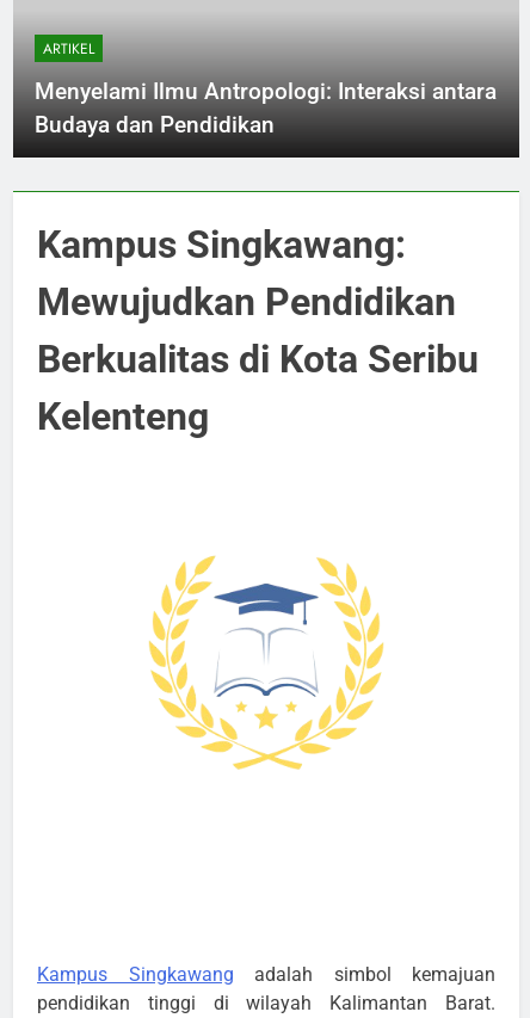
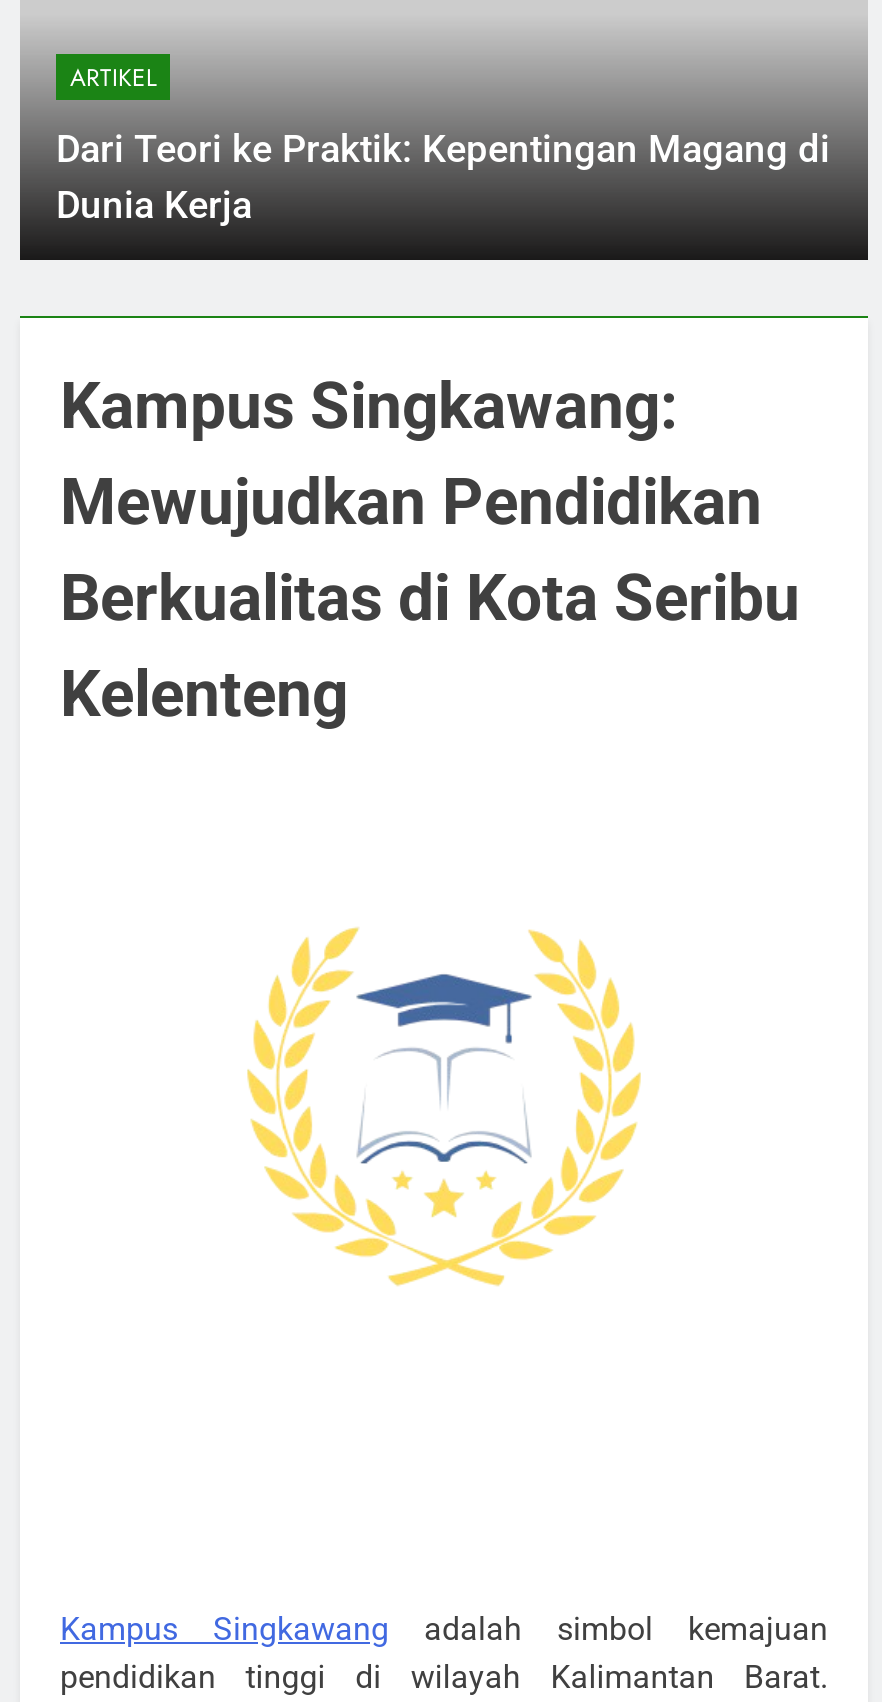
- Menyelami Ilmu Antropologi: Interaksi antara
- Budaya dan Pendidikan
+ Dari Teori ke Praktik: Kepentingan Magang di
+ Dunia Kerja
